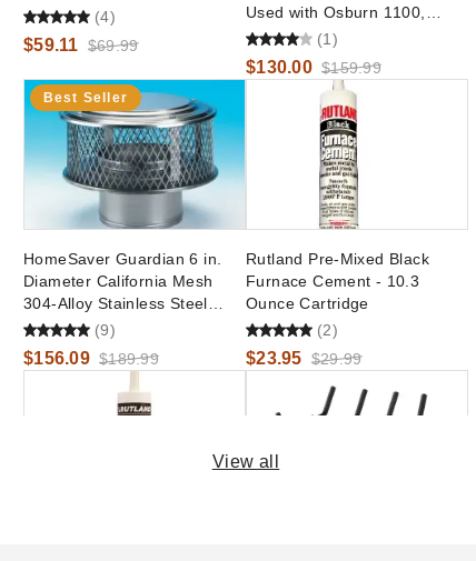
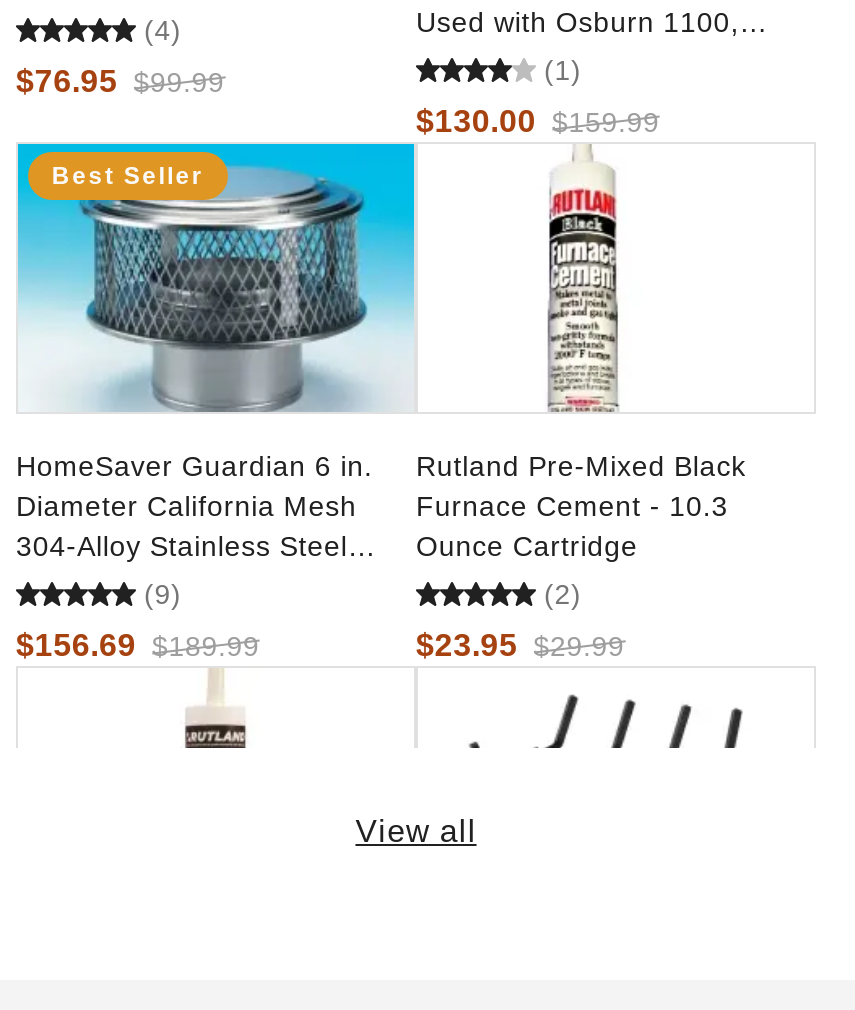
- $59.11 $69.99
+ $76.95 $99.99

- $156.09 $189.99
+ $156.69 $189.99
